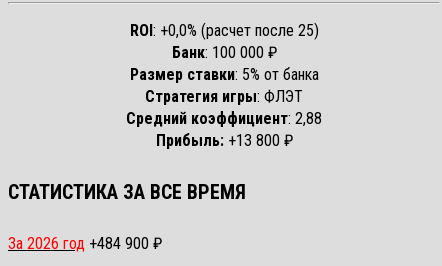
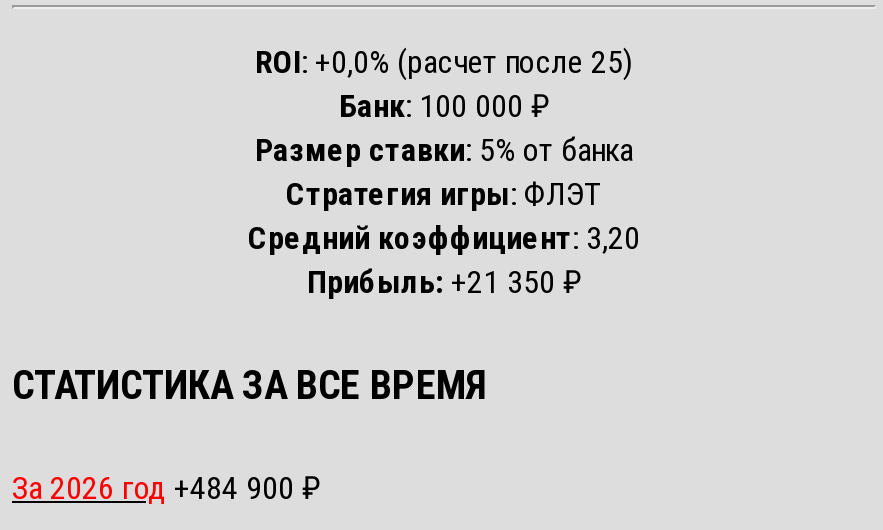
- Средний коэффициент: 2,88
+ Средний коэффициент: 3,20

- Прибыль: +13 800 ₽
+ Прибыль: +21 350 ₽
